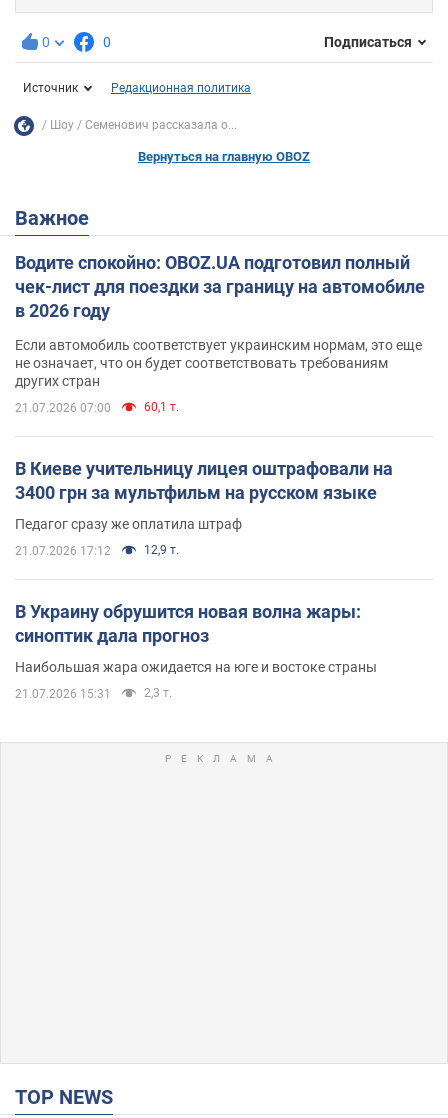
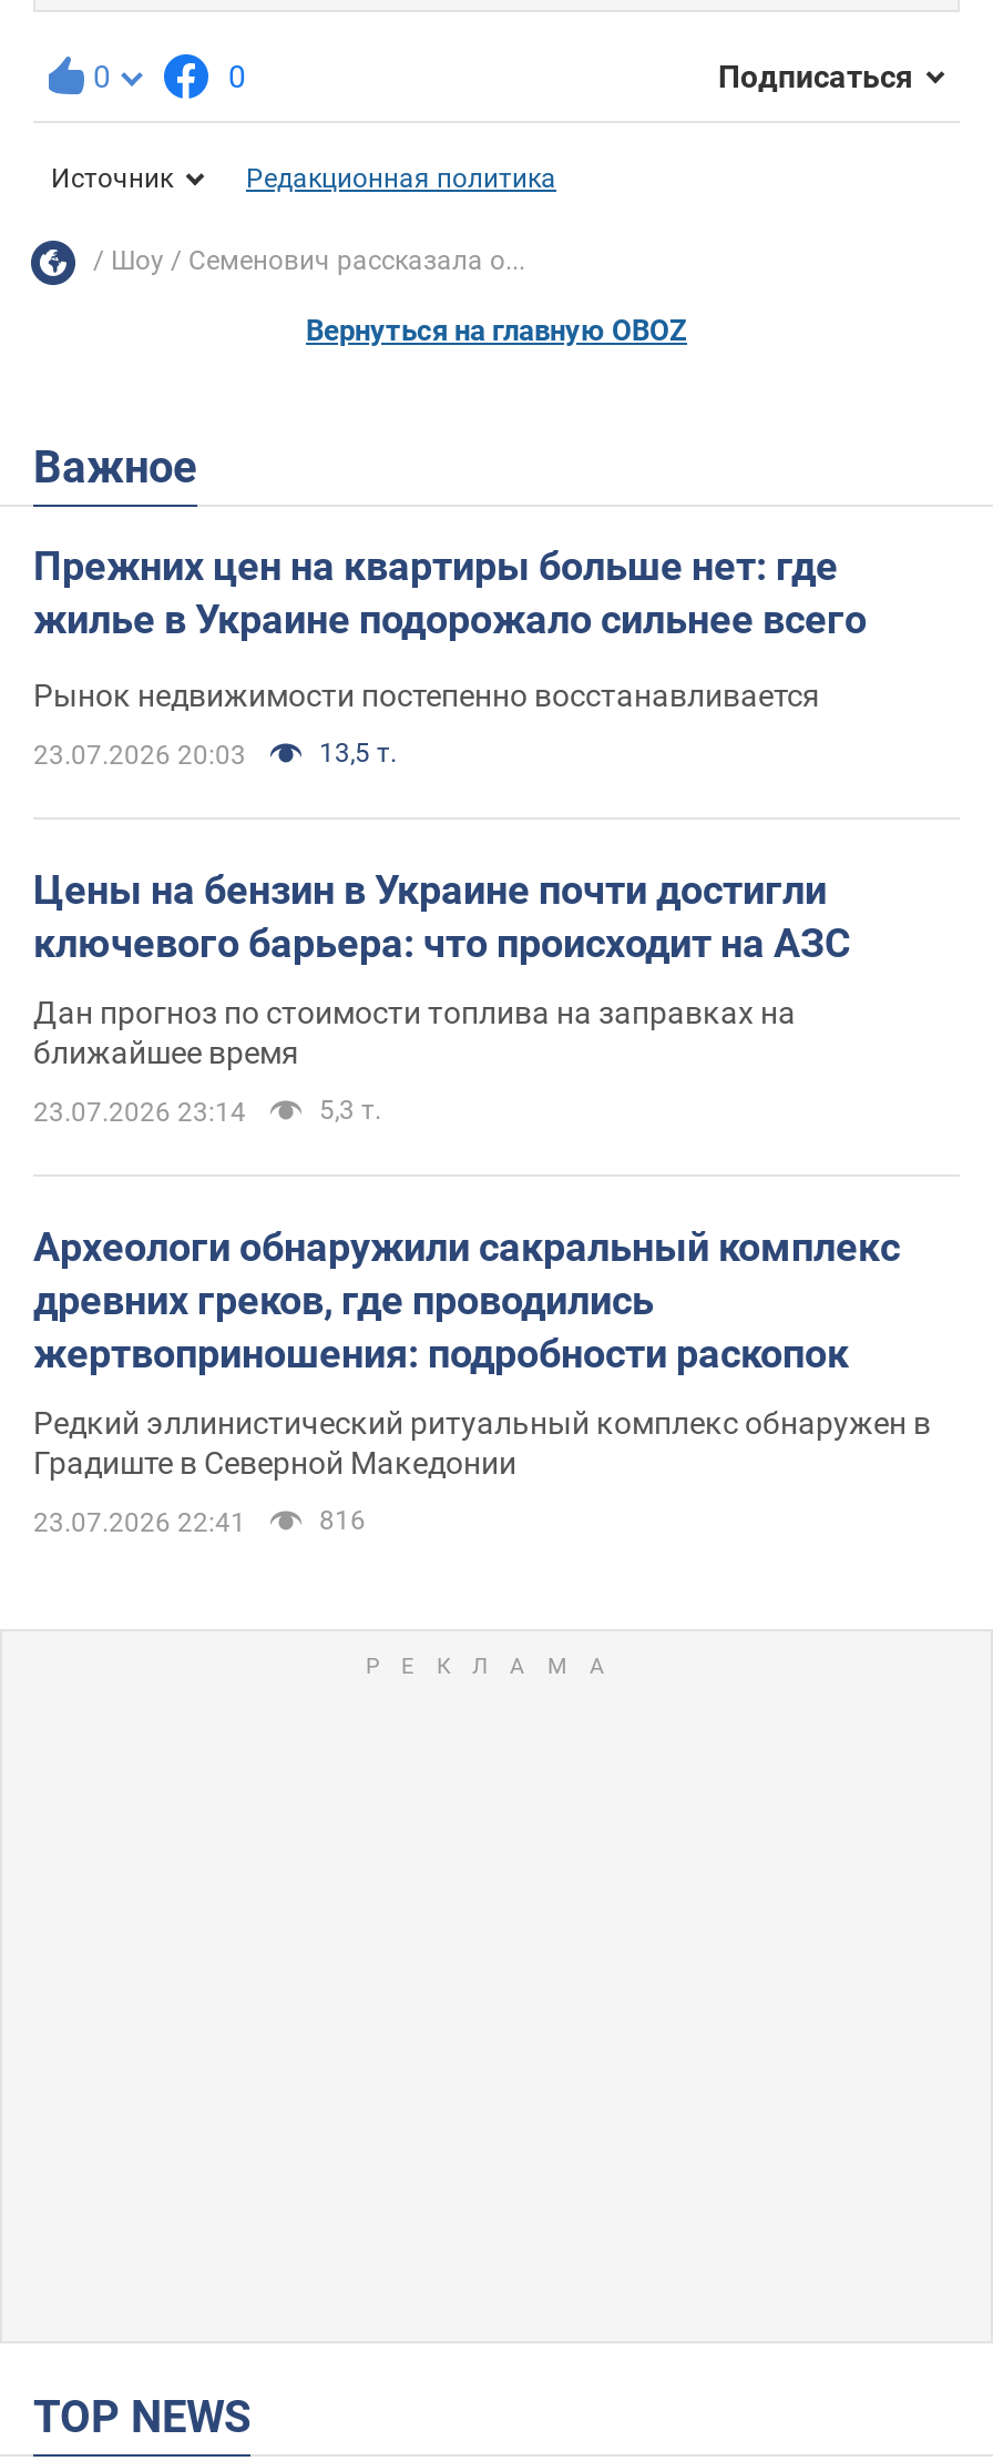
- Водите спокойно: OBOZ.UA подготовил полный
- чек-лист для поездки за границу на автомобиле
- в 2026 году
+ Прежних цен на квартиры больше нет: где
+ жилье в Украине подорожало сильнее всего

- Если автомобиль соответствует украинским нормам, это еще
- не означает, что он будет соответствовать требованиям
- других стран
+ Рынок недвижимости постепенно восстанавливается

- 21.07.2026 07:00
- 60,1 т.
+ 23.07.2026 20:03
+ 13,5 т.

- В Киеве учительницу лицея оштрафовали на
- 3400 грн за мультфильм на русском языке
+ Цены на бензин в Украине почти достигли
+ ключевого барьера: что происходит на АЗС

- Педагог сразу же оплатила штраф
+ Дан прогноз по стоимости топлива на заправках на
+ ближайшее время

- 21.07.2026 17:12
- 12,9 т.
+ 23.07.2026 23:14
+ 5,3 т.

- В Украину обрушится новая волна жары:
- синоптик дала прогноз
+ Археологи обнаружили сакральный комплекс
+ древних греков, где проводились
+ жертвоприношения: подробности раскопок

- Наибольшая жара ожидается на юге и востоке страны
+ Редкий эллинистический ритуальный комплекс обнаружен в
+ Градиште в Северной Македонии

- 21.07.2026 15:31
- 2,3 т.
+ 23.07.2026 22:41
+ 816
